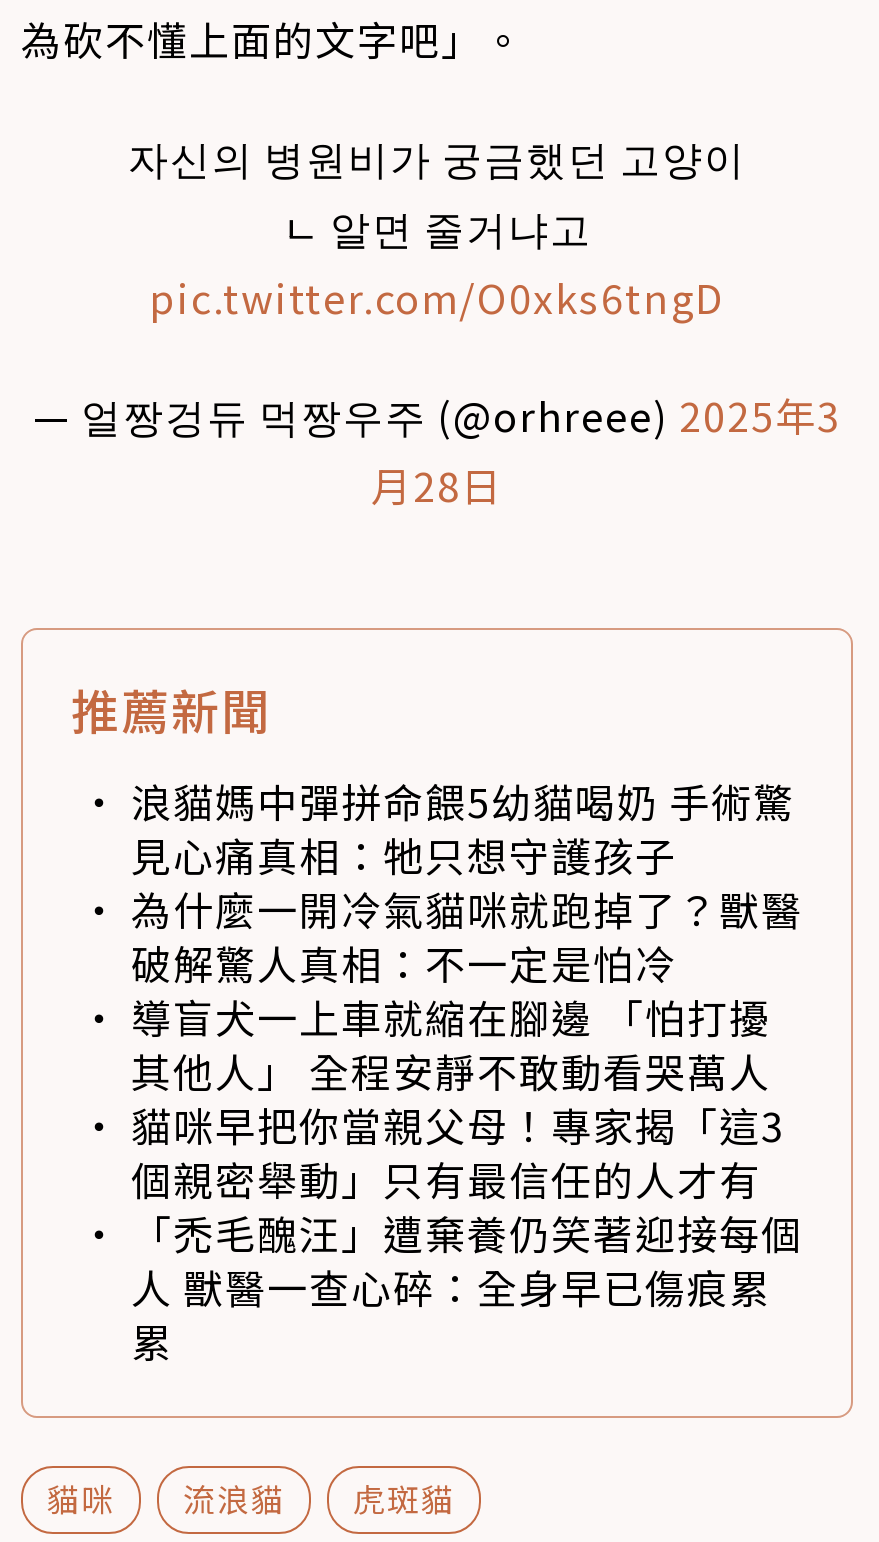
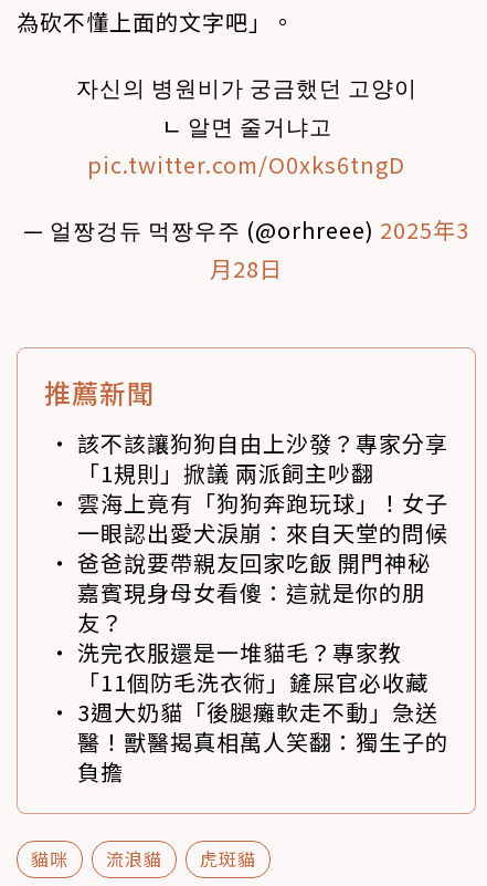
- 浪貓媽中彈拼命餵5幼貓喝奶 手術驚
- 見心痛真相：牠只想守護孩子
- 為什麼一開冷氣貓咪就跑掉了？獸醫
- 破解驚人真相：不一定是怕冷
- 導盲犬一上車就縮在腳邊 「怕打擾
- 其他人」 全程安靜不敢動看哭萬人
- 貓咪早把你當親父母！專家揭「這3
- 個親密舉動」只有最信任的人才有
- 「禿毛醜汪」遭棄養仍笑著迎接每個
- 人 獸醫一查心碎：全身早已傷痕累
- 累
+ 該不該讓狗狗自由上沙發？專家分享
+ 「1規則」掀議 兩派飼主吵翻
+ 雲海上竟有「狗狗奔跑玩球」！女子
+ 一眼認出愛犬淚崩：來自天堂的問候
+ 爸爸說要帶親友回家吃飯 開門神秘
+ 嘉賓現身母女看傻：這就是你的朋
+ 友？
+ 洗完衣服還是一堆貓毛？專家教
+ 「11個防毛洗衣術」鏟屎官必收藏
+ 3週大奶貓「後腿癱軟走不動」急送
+ 醫！獸醫揭真相萬人笑翻：獨生子的
+ 負擔
